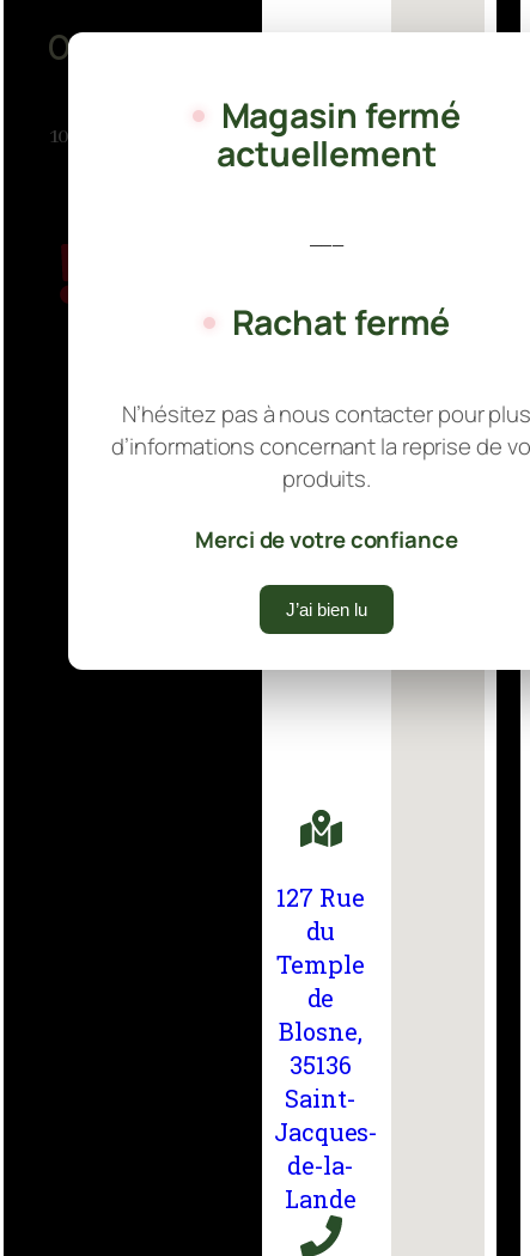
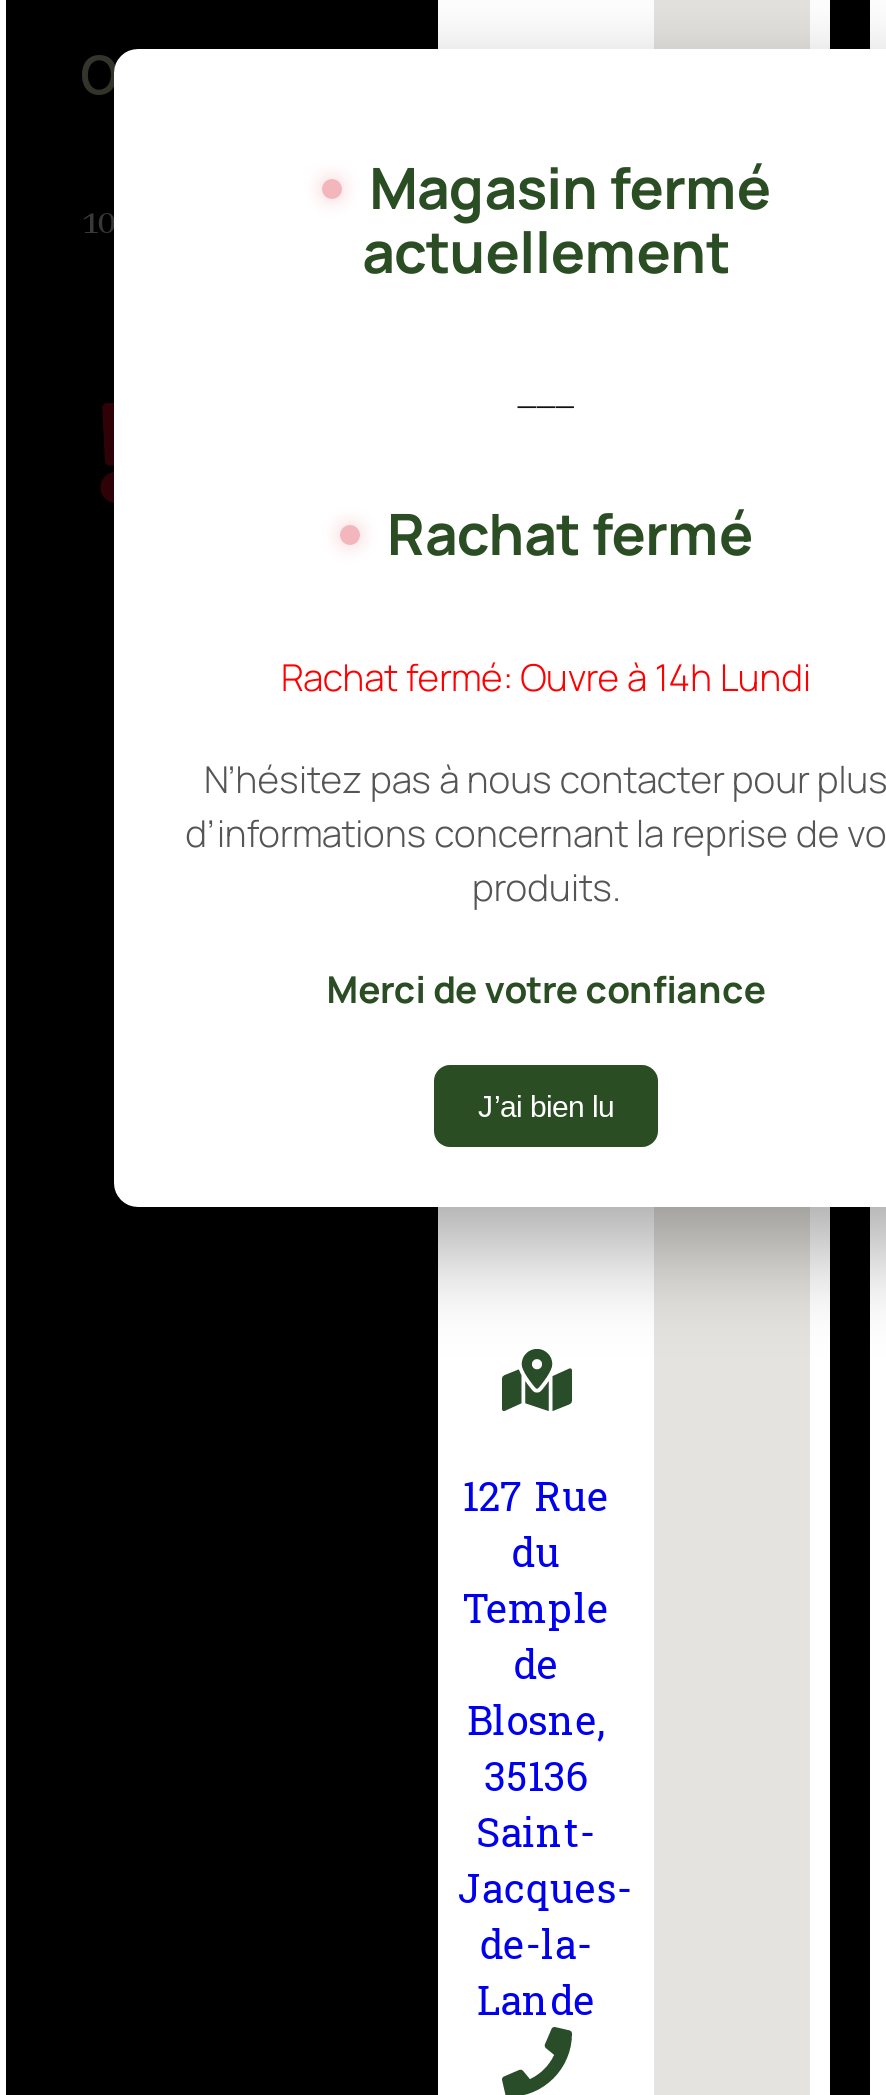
+ Rachat fermé: Ouvre à 14h Lundi

moved down: N’hésitez pas à nous contacter pour plus | produits. | Merci de votre confiance | J’ai bien lu
